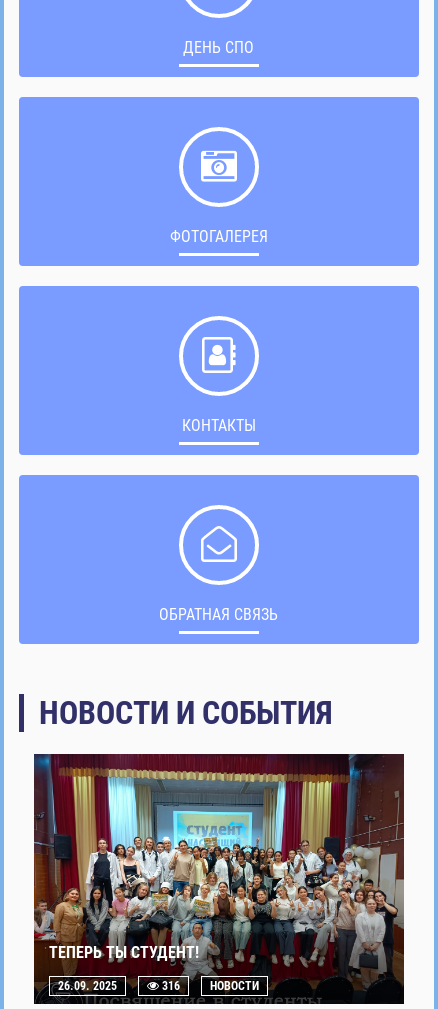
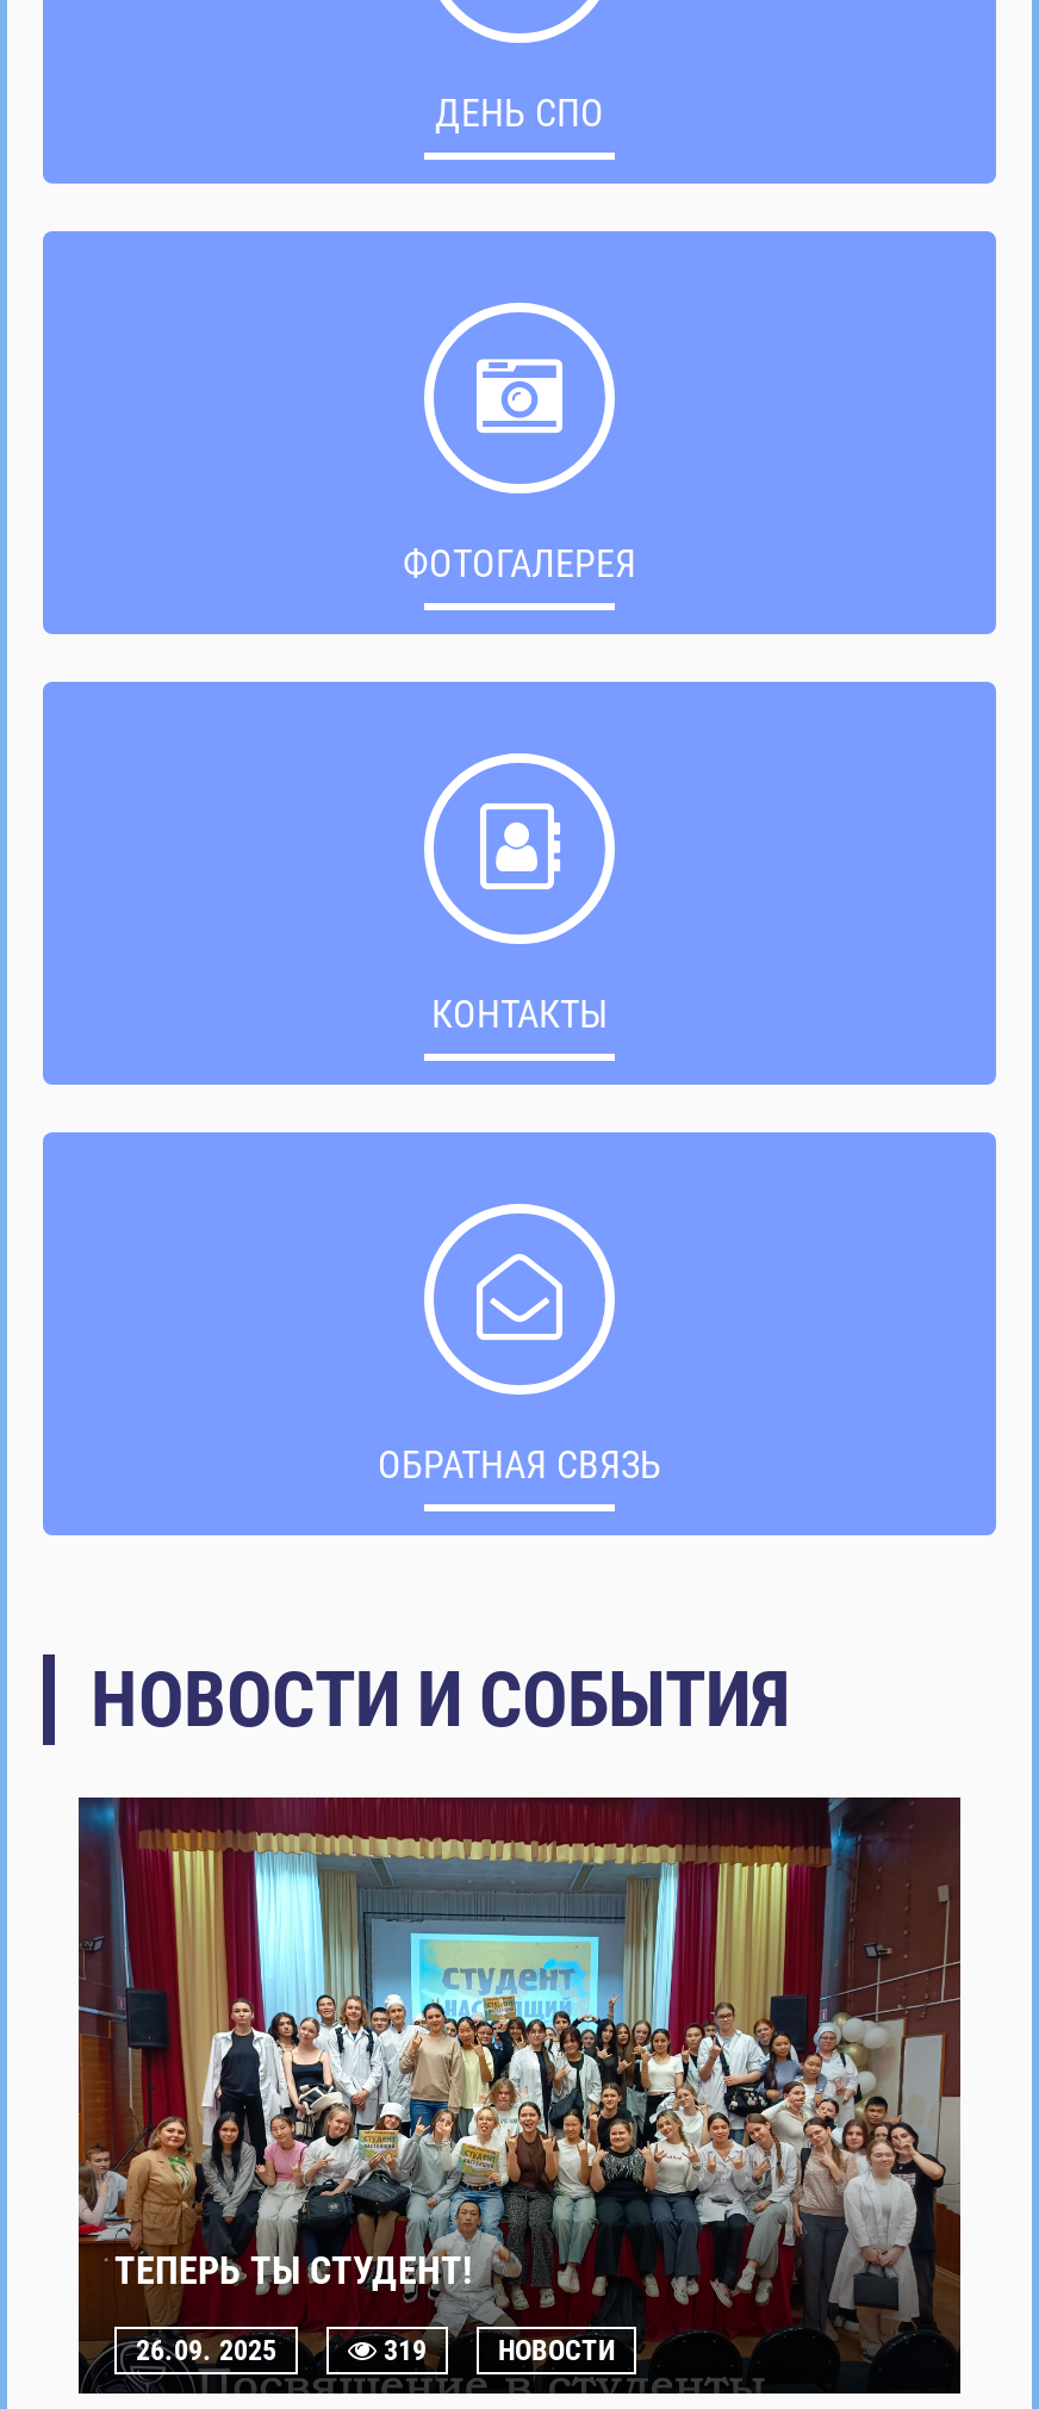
- 316
+ 319
